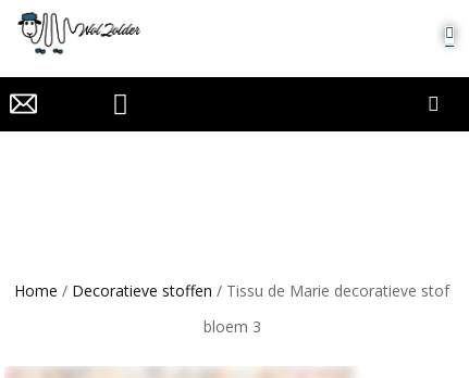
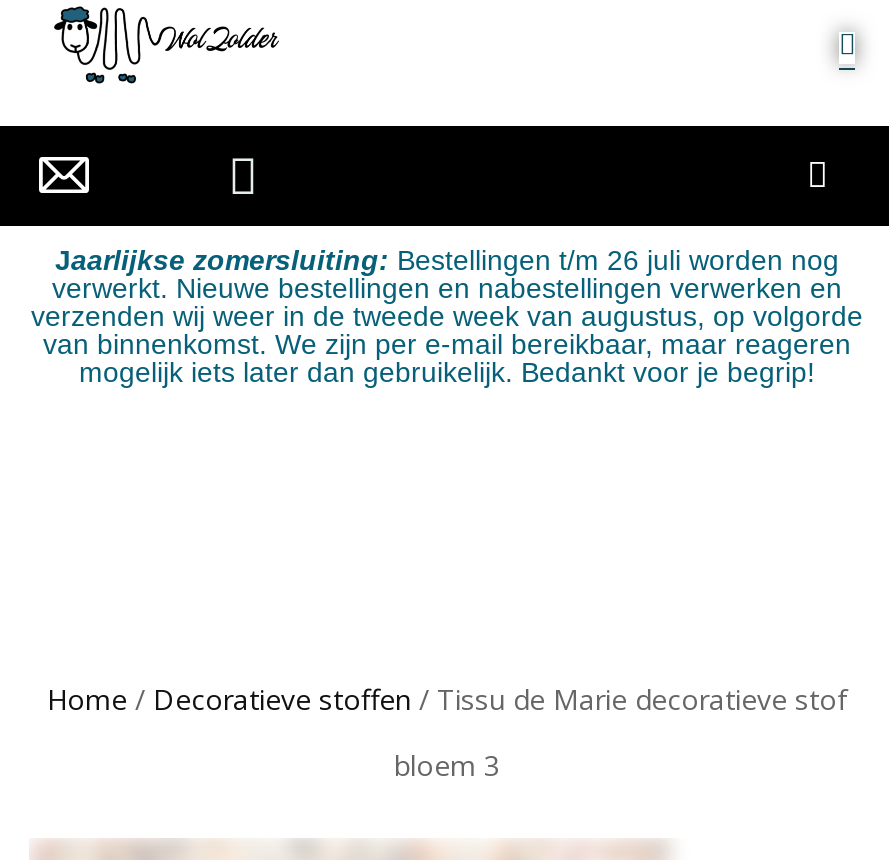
+ Jaarlijkse zomersluiting: Bestellingen t/m 26 juli worden nog
+ verwerkt. Nieuwe bestellingen en nabestellingen verwerken en
+ verzenden wij weer in de tweede week van augustus, op volgorde
+ van binnenkomst. We zijn per e-mail bereikbaar, maar reageren
+ mogelijk iets later dan gebruikelijk. Bedankt voor je begrip!
